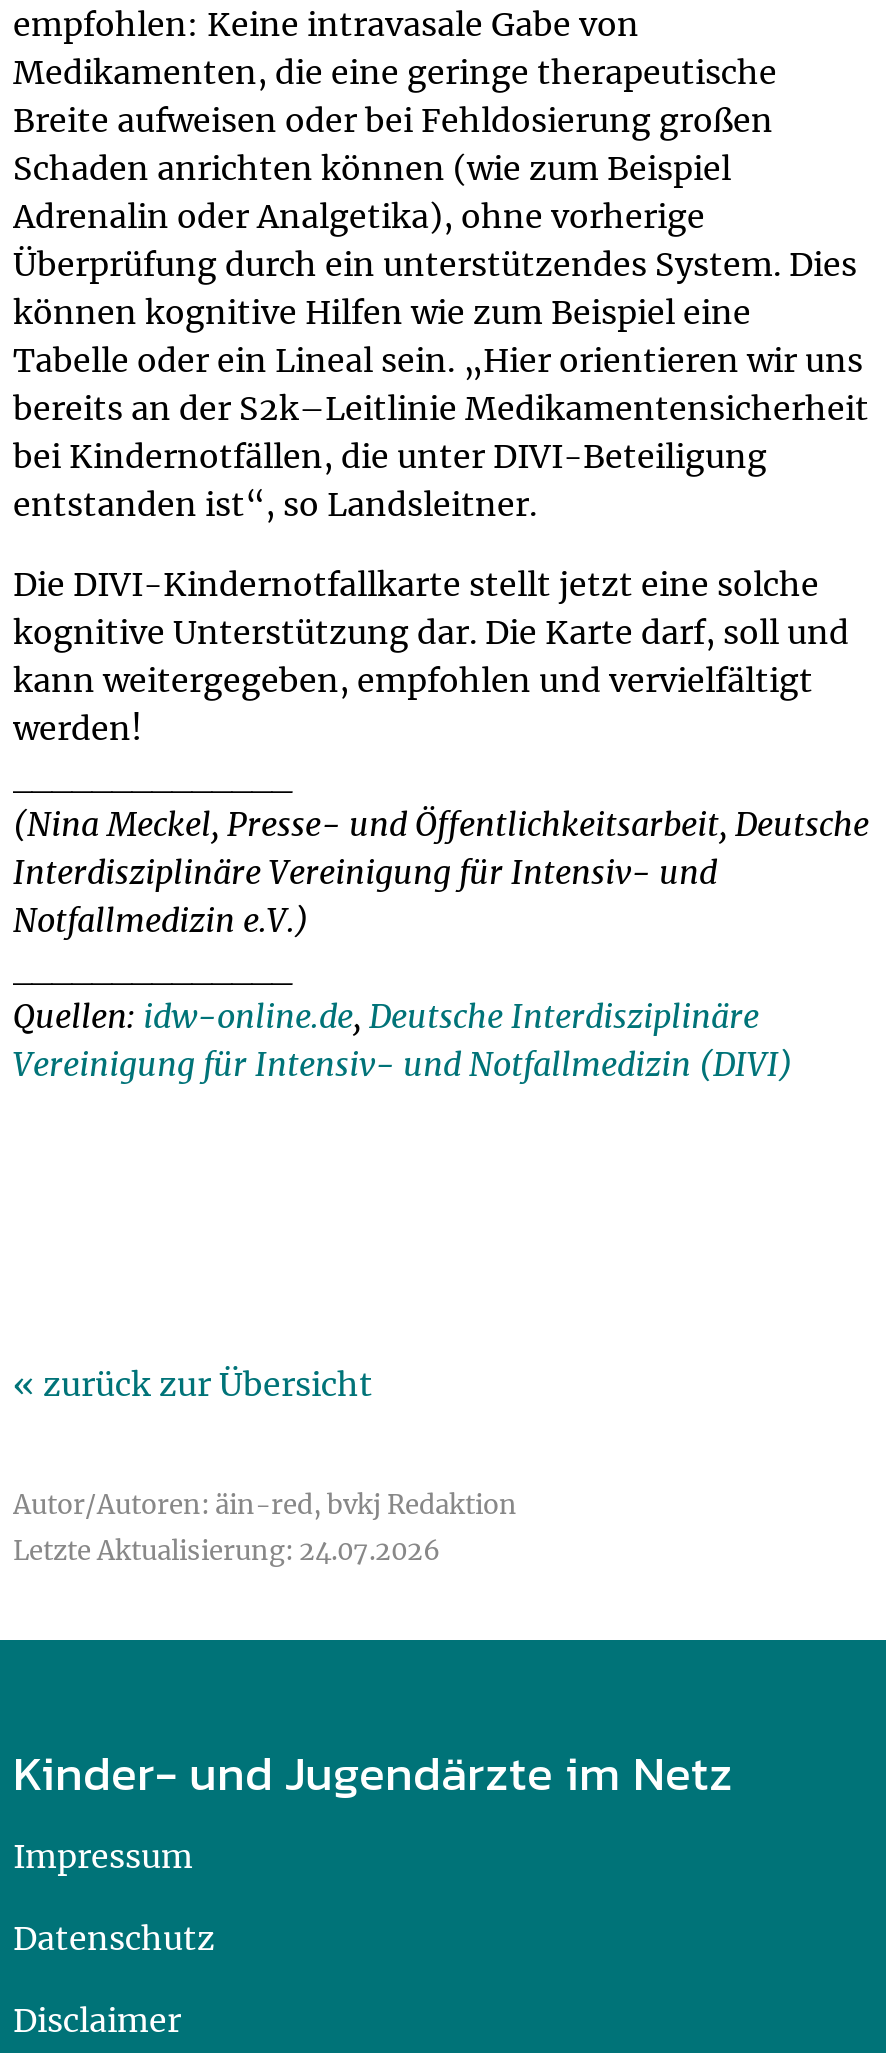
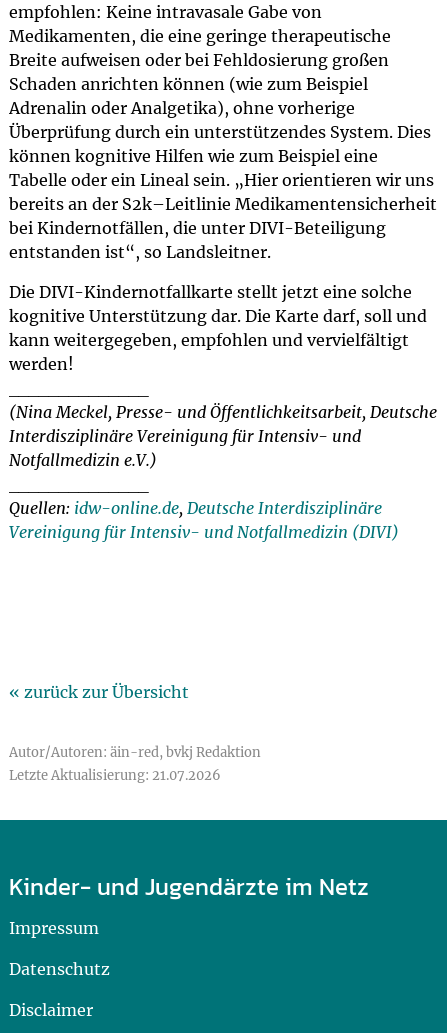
- Letzte Aktualisierung: 24.07.2026
+ Letzte Aktualisierung: 21.07.2026
